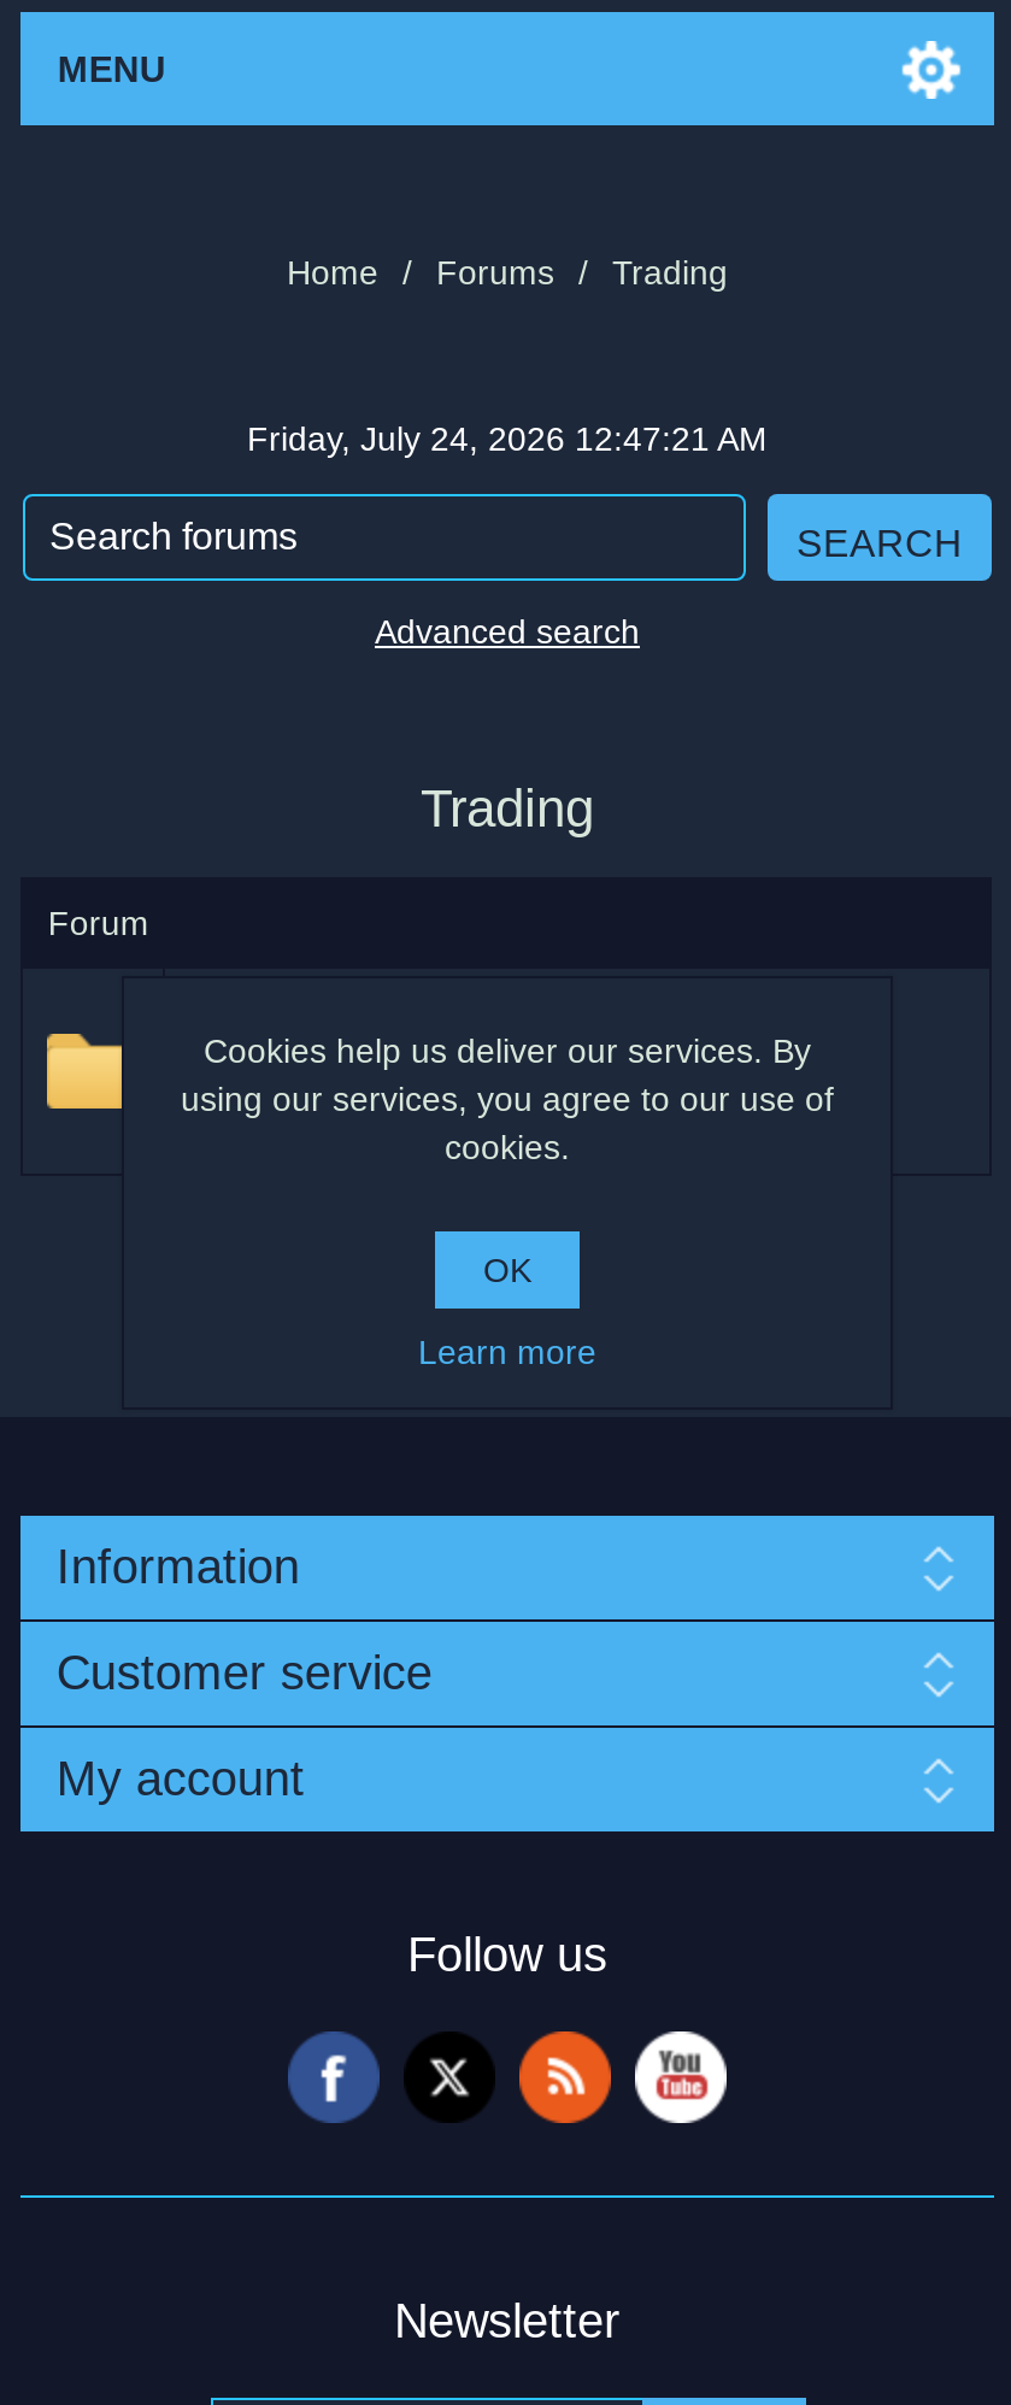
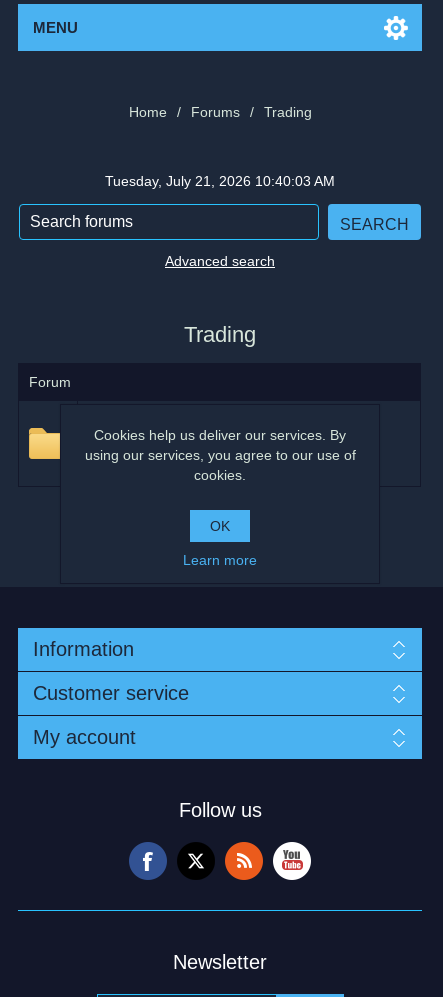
- Friday, July 24, 2026 12:47:21 AM
+ Tuesday, July 21, 2026 10:40:03 AM
